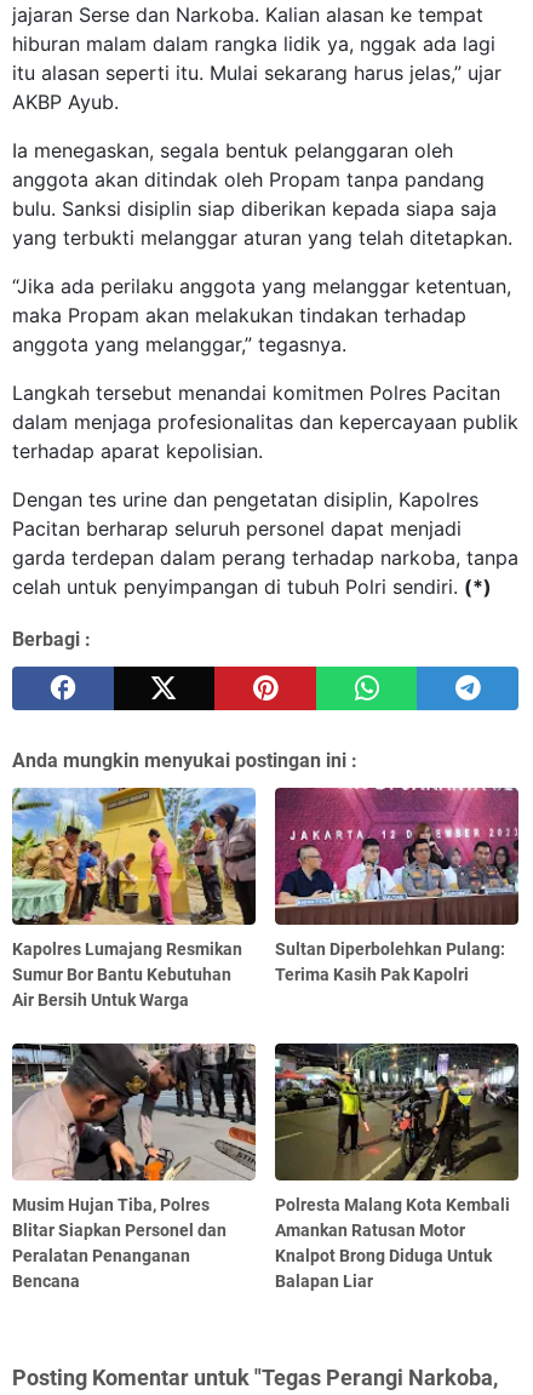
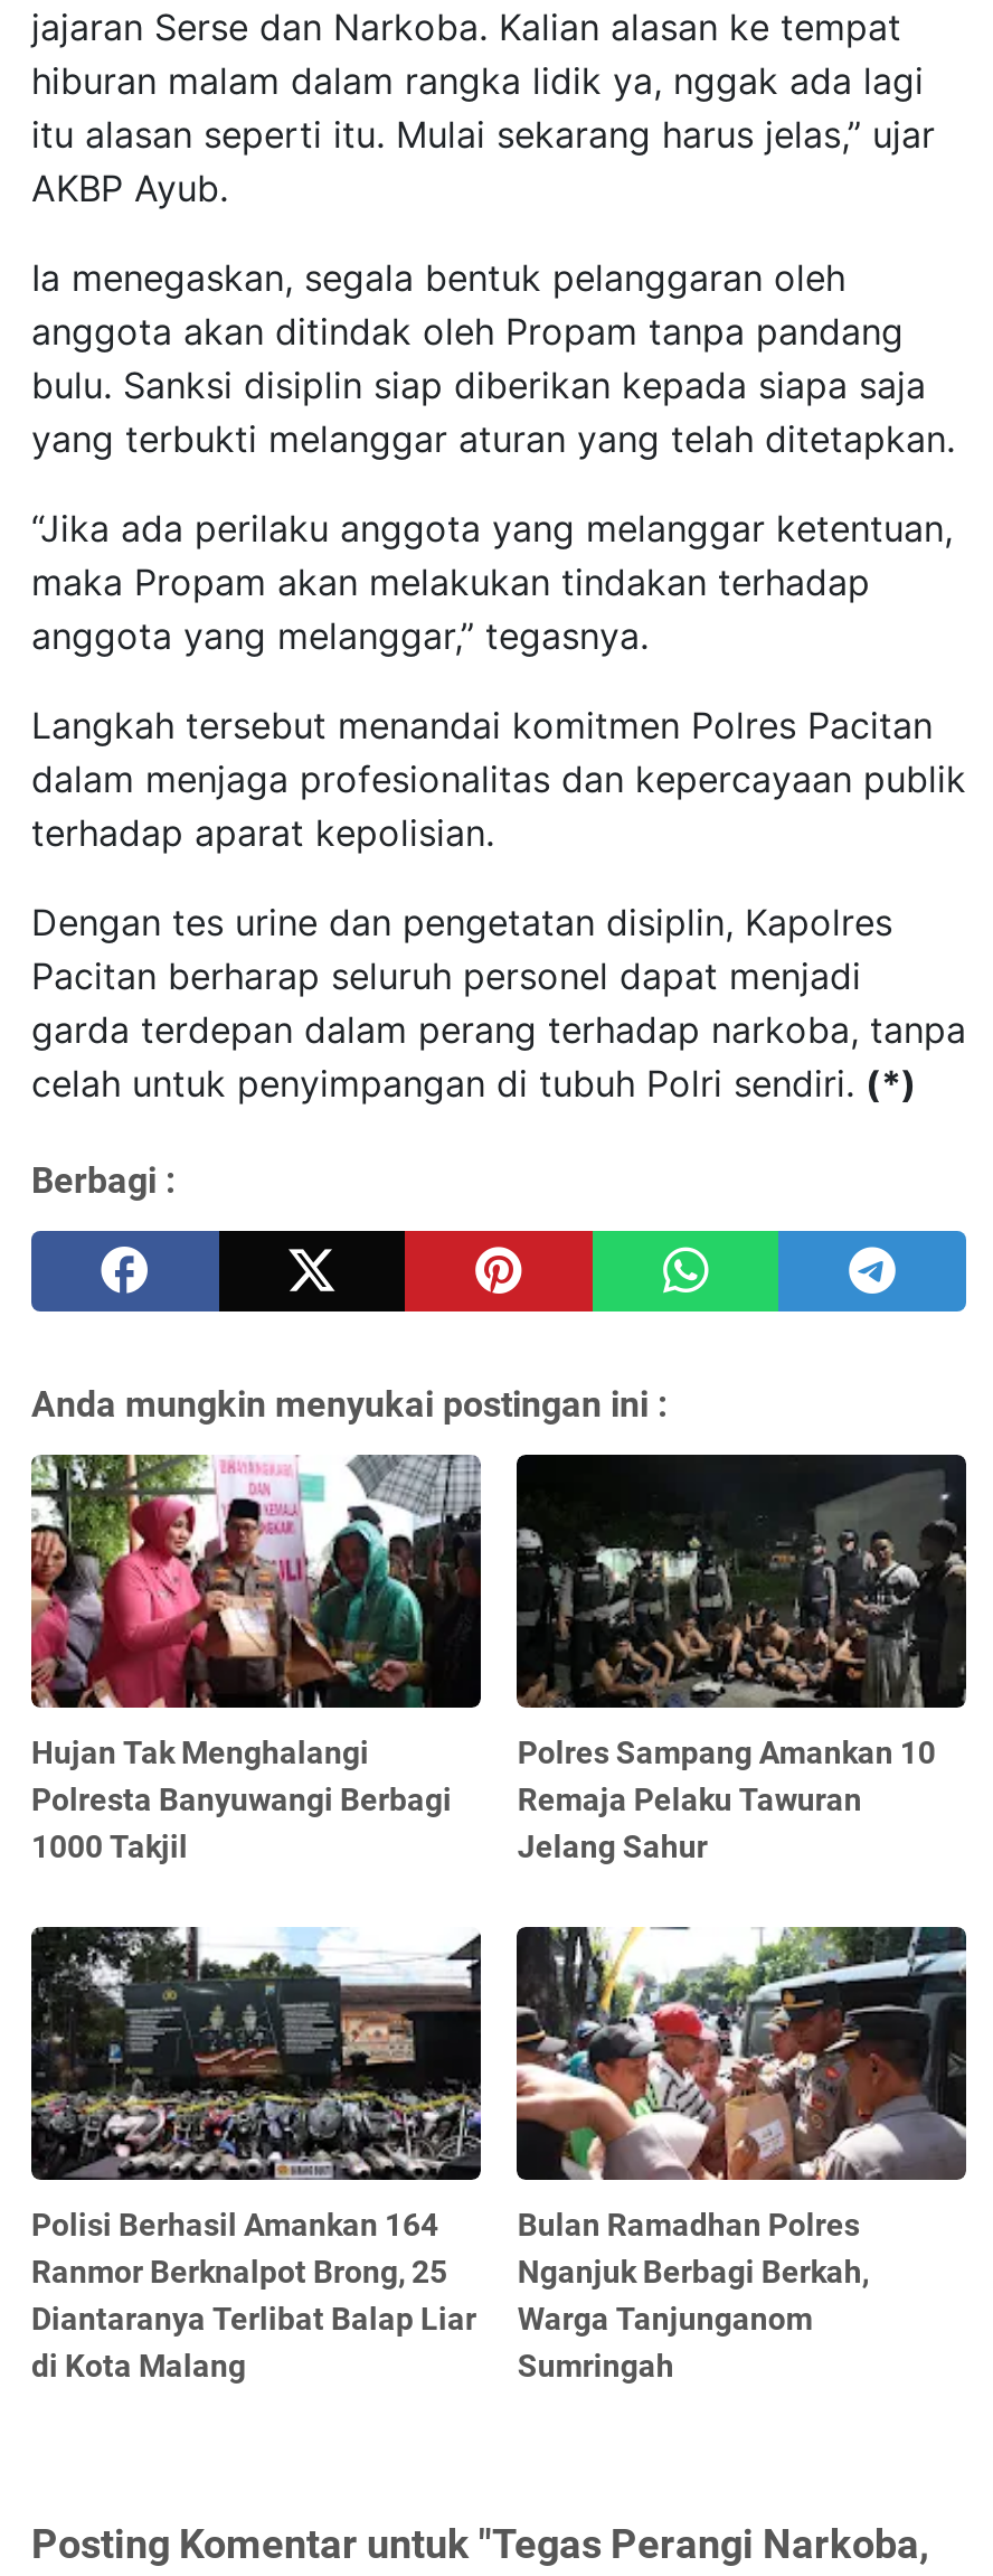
- [image]
- Kapolres Lumajang Resmikan
- Sumur Bor Bantu Kebutuhan
- Air Bersih Untuk Warga
+ [image]
+ Hujan Tak Menghalangi
+ Polresta Banyuwangi Berbagi
+ 1000 Takjil

- [image]
- Sultan Diperbolehkan Pulang:
- Terima Kasih Pak Kapolri
+ [image]
+ Polres Sampang Amankan 10
+ Remaja Pelaku Tawuran
+ Jelang Sahur

- [image]
- Musim Hujan Tiba, Polres
- Blitar Siapkan Personel dan
- Peralatan Penanganan
- Bencana
+ [image]
+ Polisi Berhasil Amankan 164
+ Ranmor Berknalpot Brong, 25
+ Diantaranya Terlibat Balap Liar
+ di Kota Malang

- [image]
- Polresta Malang Kota Kembali
- Amankan Ratusan Motor
- Knalpot Brong Diduga Untuk
- Balapan Liar
+ [image]
+ Bulan Ramadhan Polres
+ Nganjuk Berbagi Berkah,
+ Warga Tanjunganom
+ Sumringah
